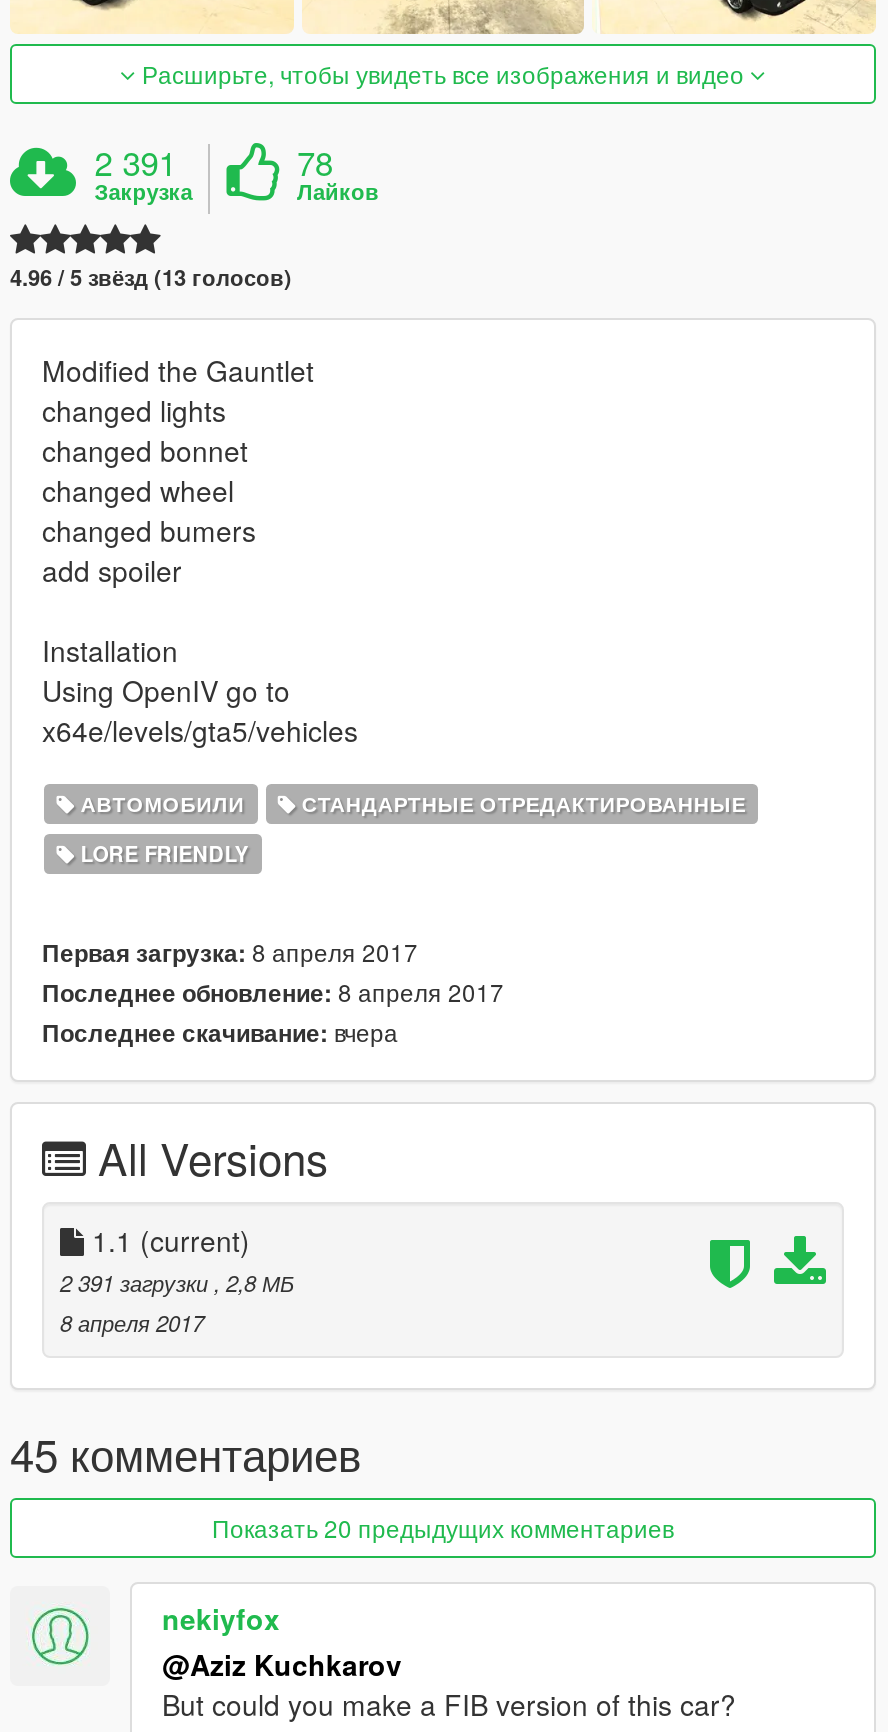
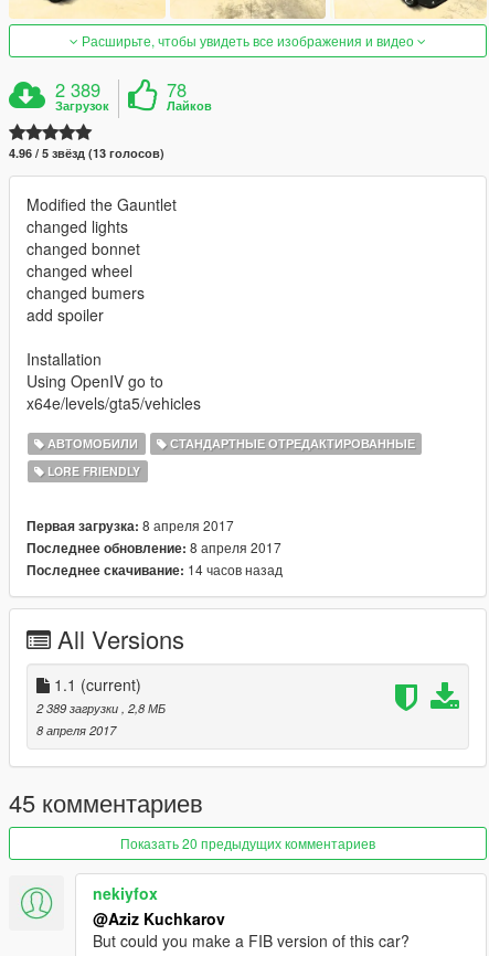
- 2 391
- Закрузка
+ 2 389
+ Загрузок

- Последнее скачивание: вчера
+ Последнее скачивание: 14 часов назад

- 2 391 загрузки, 2,8 МБ
+ 2 389 загрузки, 2,8 МБ
